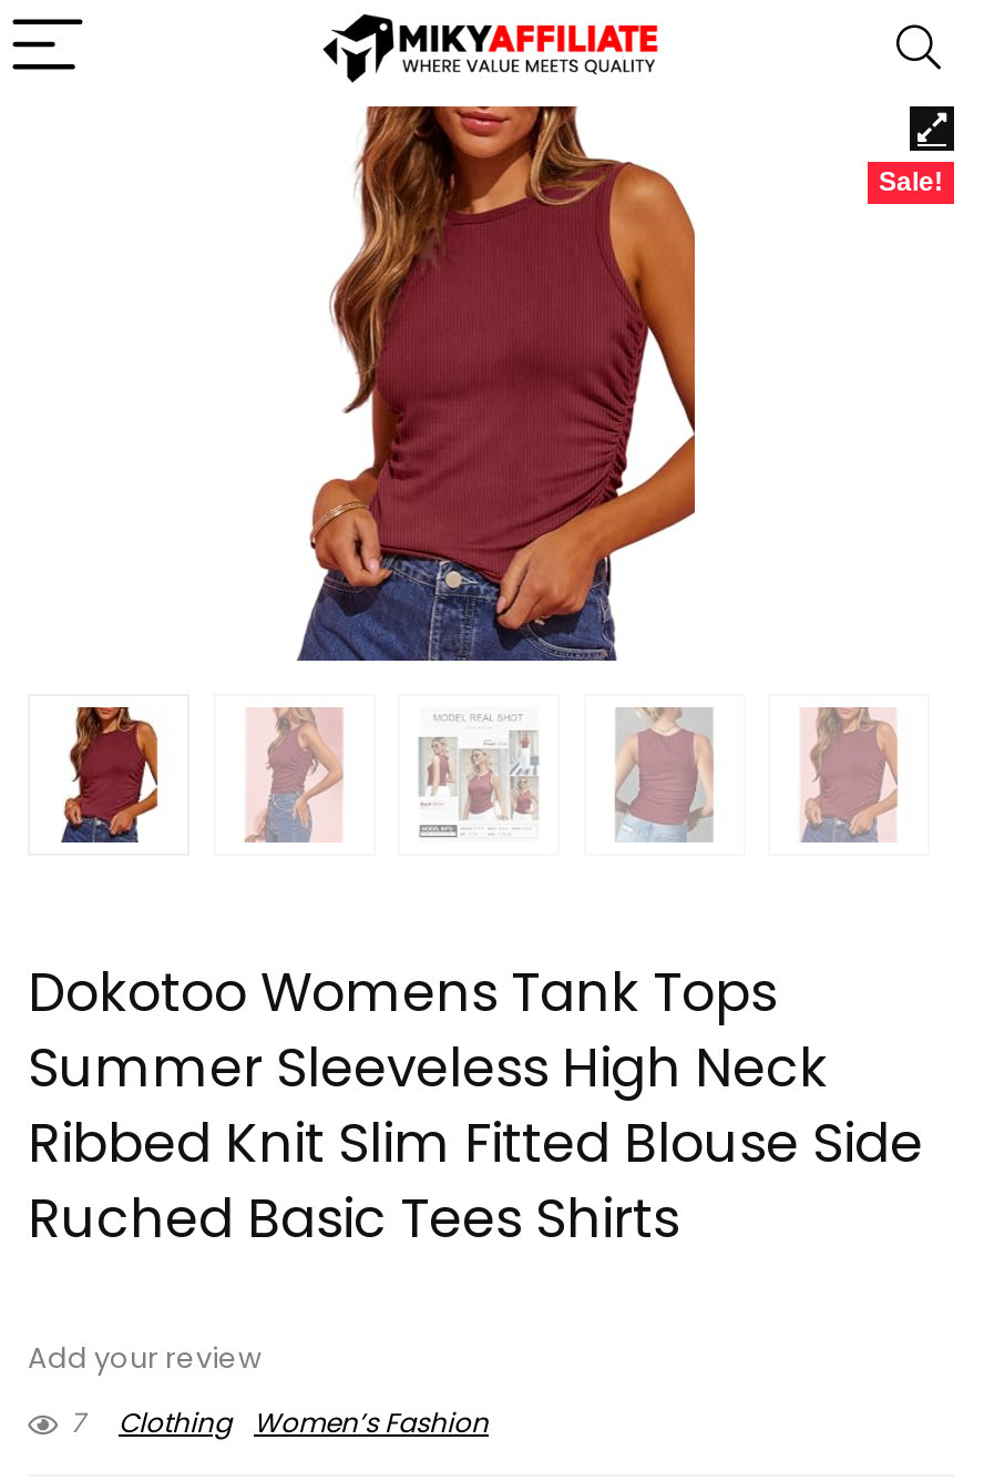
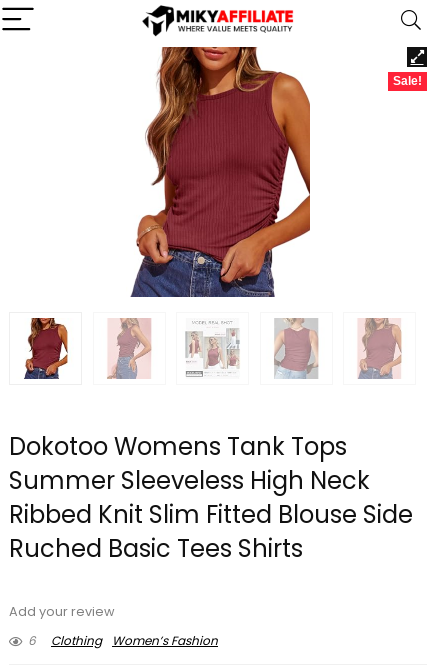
- 7 Clothing Women’s Fashion
+ 6 Clothing Women’s Fashion
